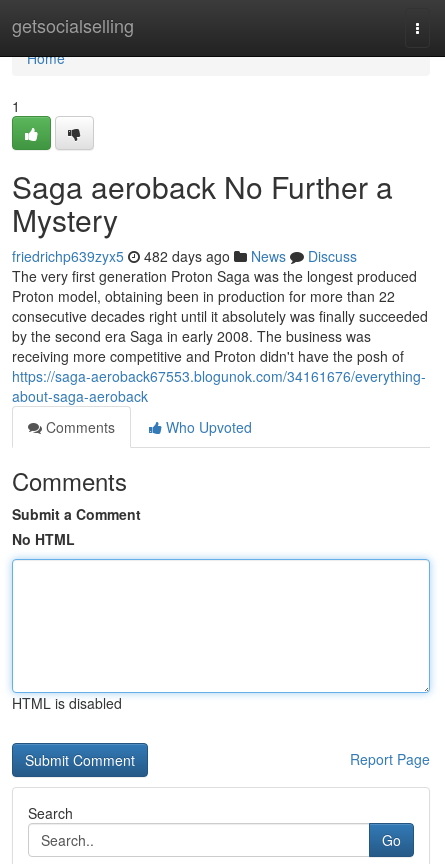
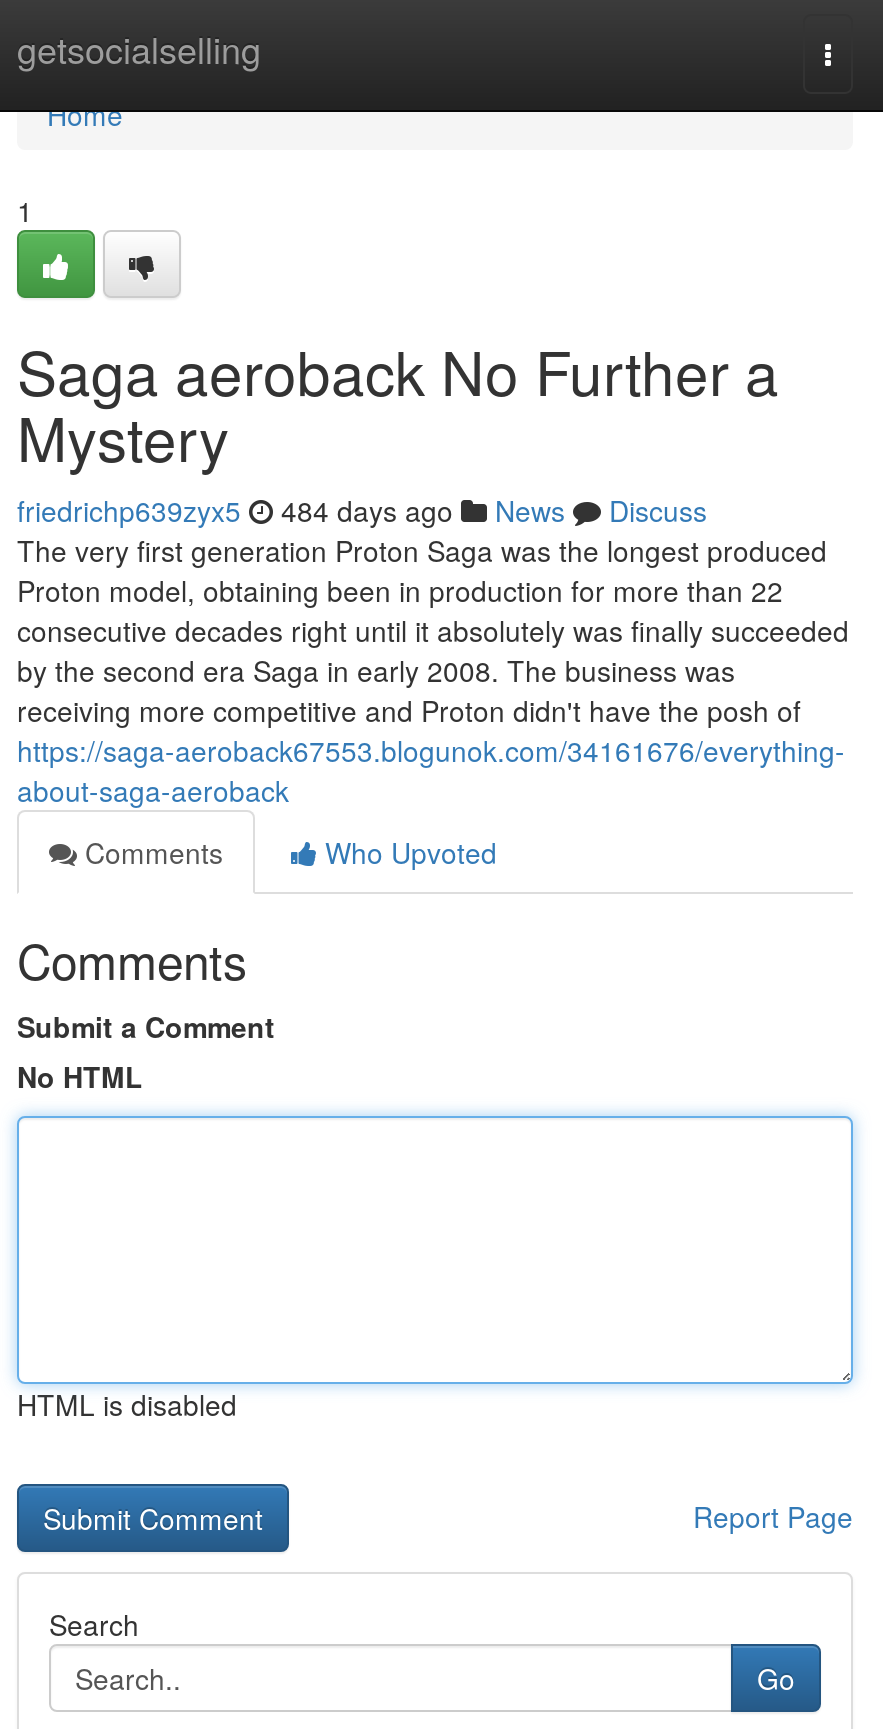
- friedrichp639zyx5 482 days ago News Discuss
+ friedrichp639zyx5 484 days ago News Discuss
